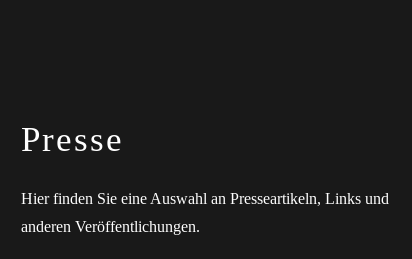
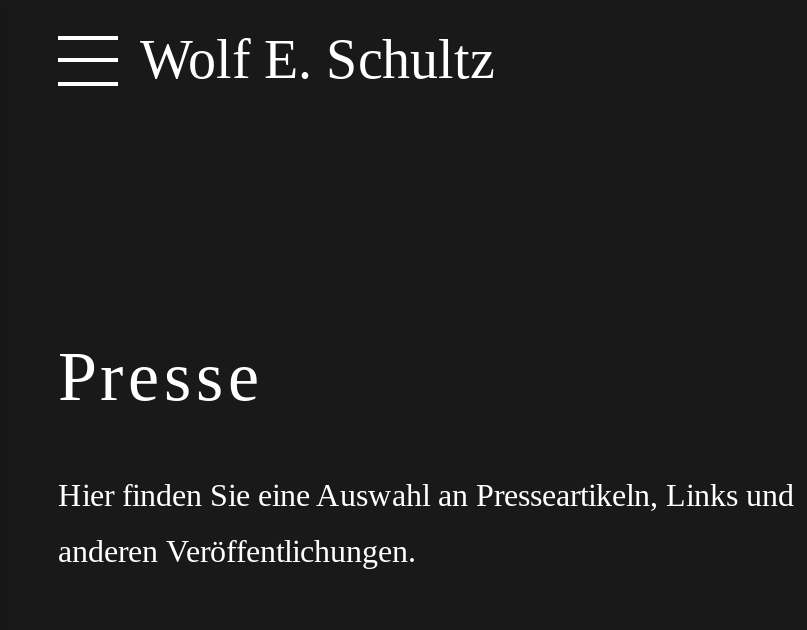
+ Wolf E. Schultz
